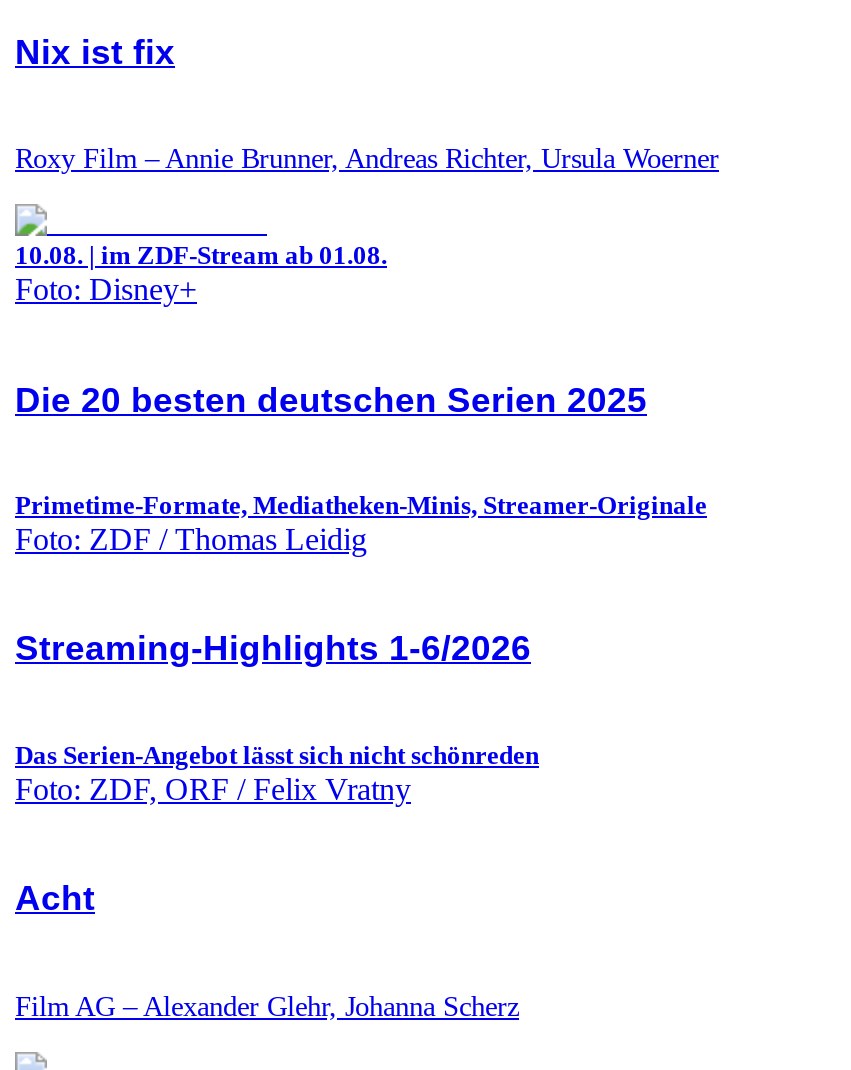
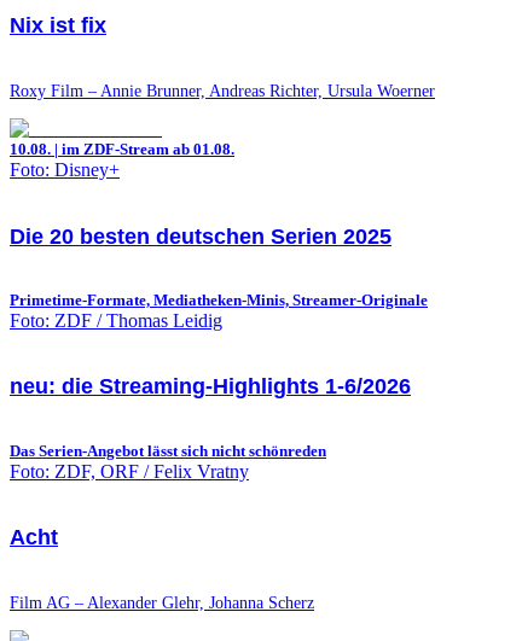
- Streaming-Highlights 1-6/2026
+ neu: die Streaming-Highlights 1-6/2026
